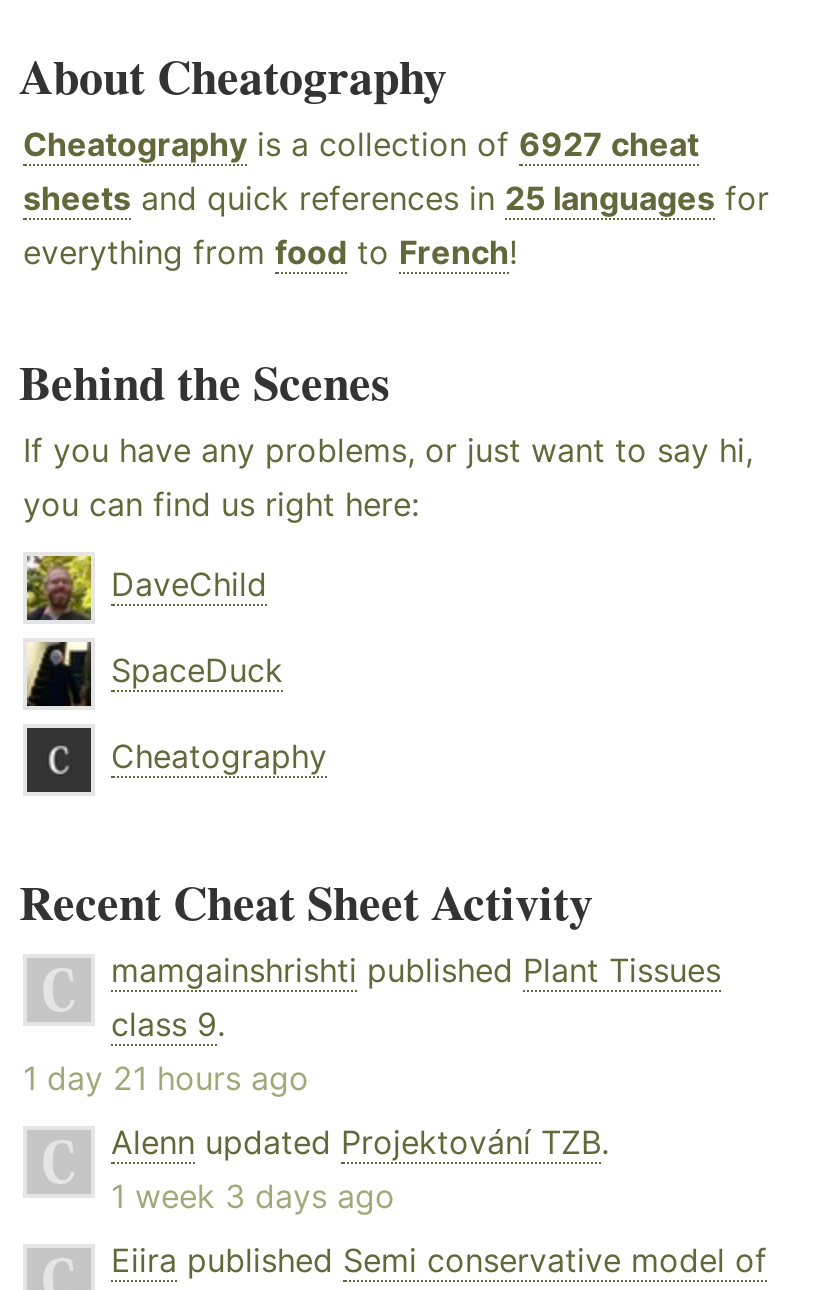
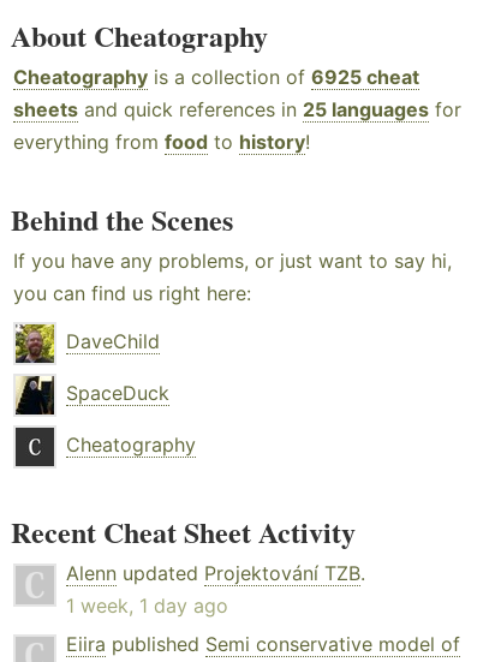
- Cheatography is a collection of 6927 cheat
+ Cheatography is a collection of 6925 cheat

- everything from food to French!
+ everything from food to history!

- mamgainshrishti published Plant Tissues
- class 9.
- 1 day 21 hours ago

- 1 week 3 days ago
+ 1 week, 1 day ago
